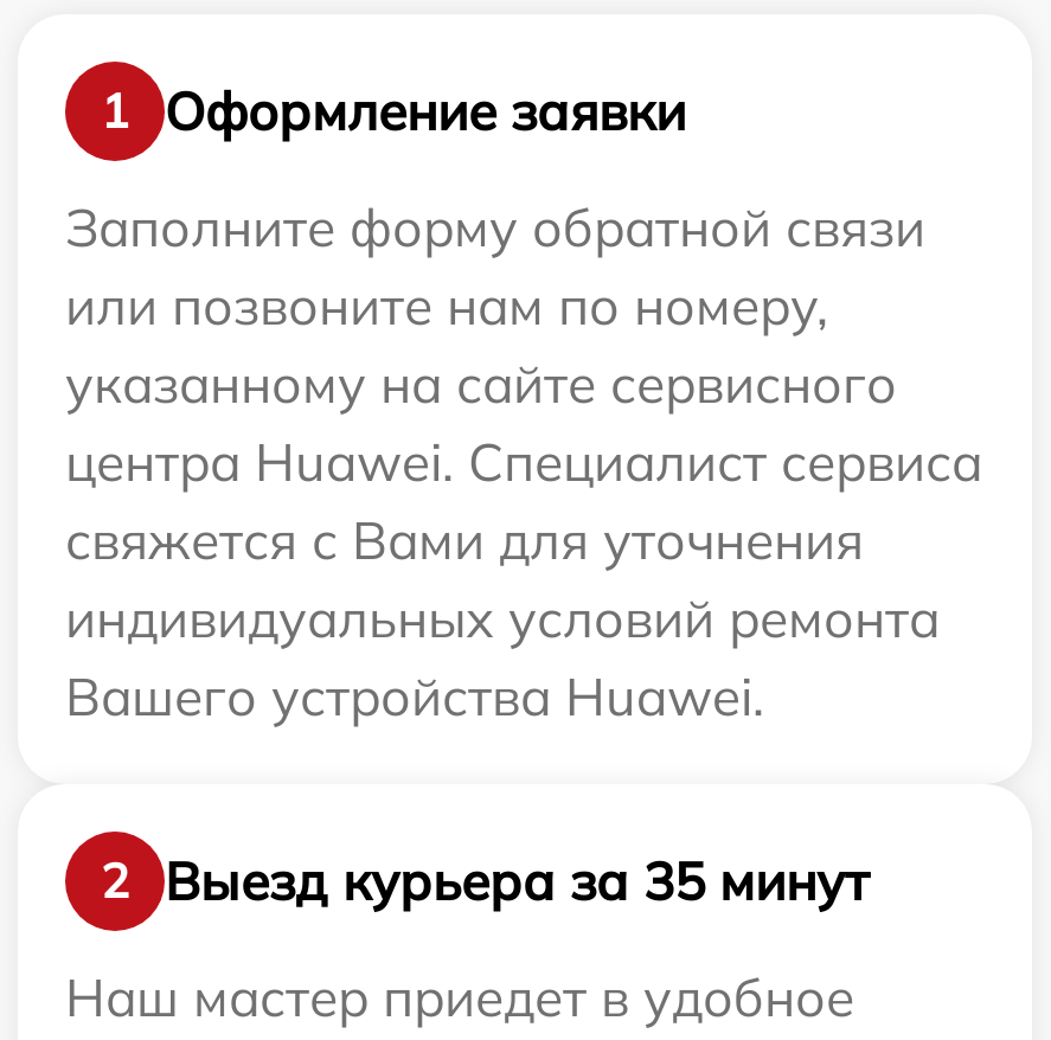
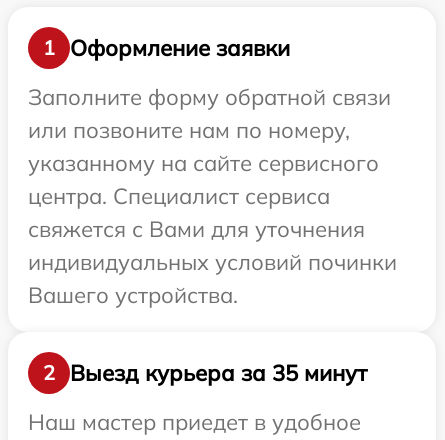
- центра Huawei. Специалист сервиса
+ центра. Специалист сервиса

- индивидуальных условий ремонта
- Вашего устройства Huawei.
+ индивидуальных условий починки
+ Вашего устройства.
